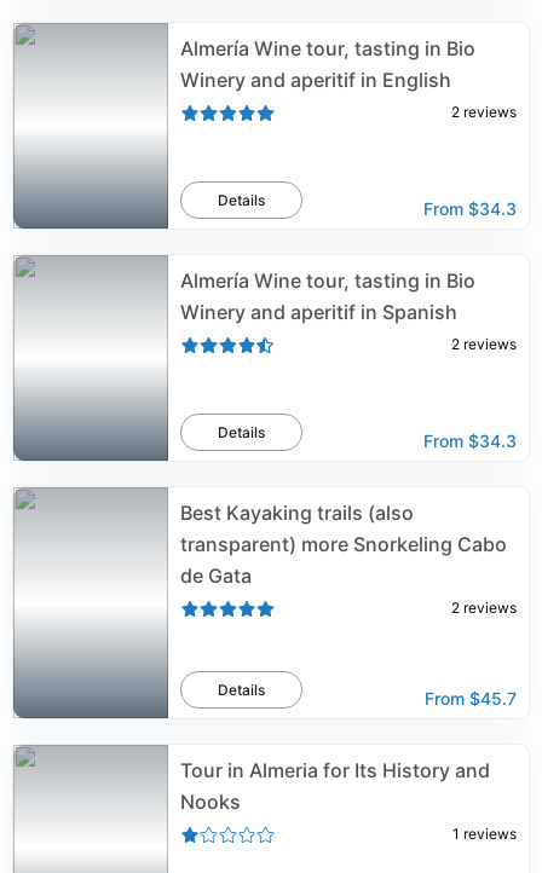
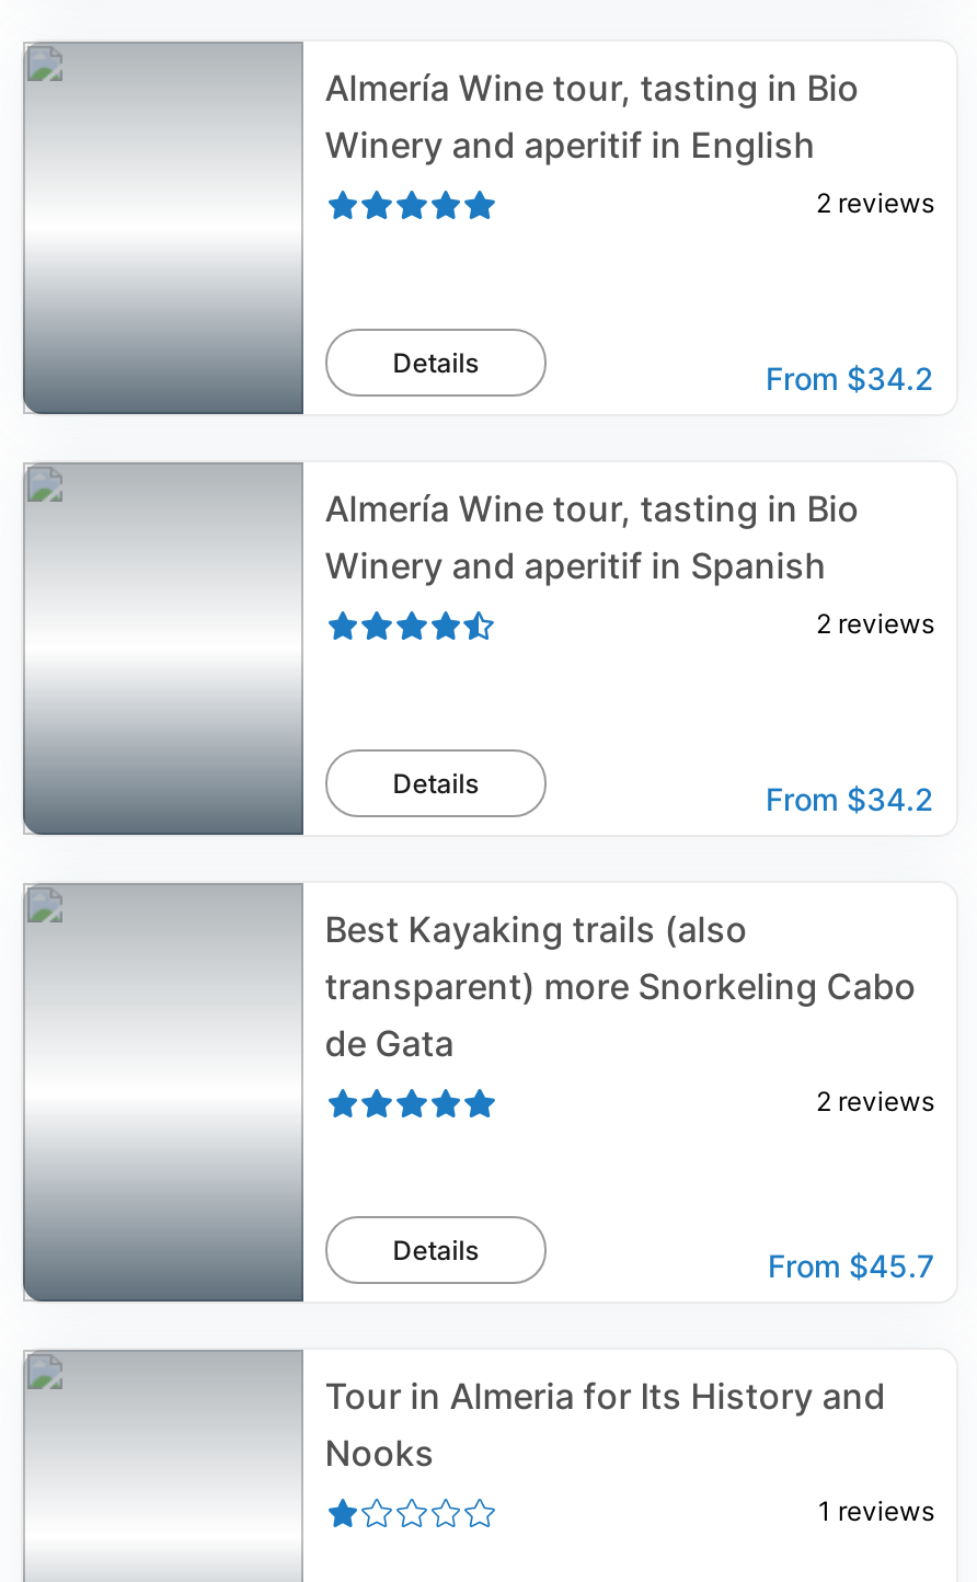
- From $34.3
+ From $34.2

- From $34.3
+ From $34.2
